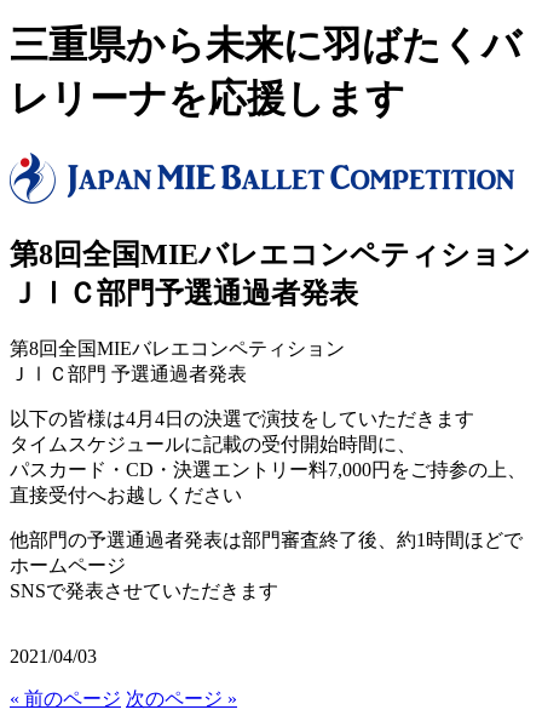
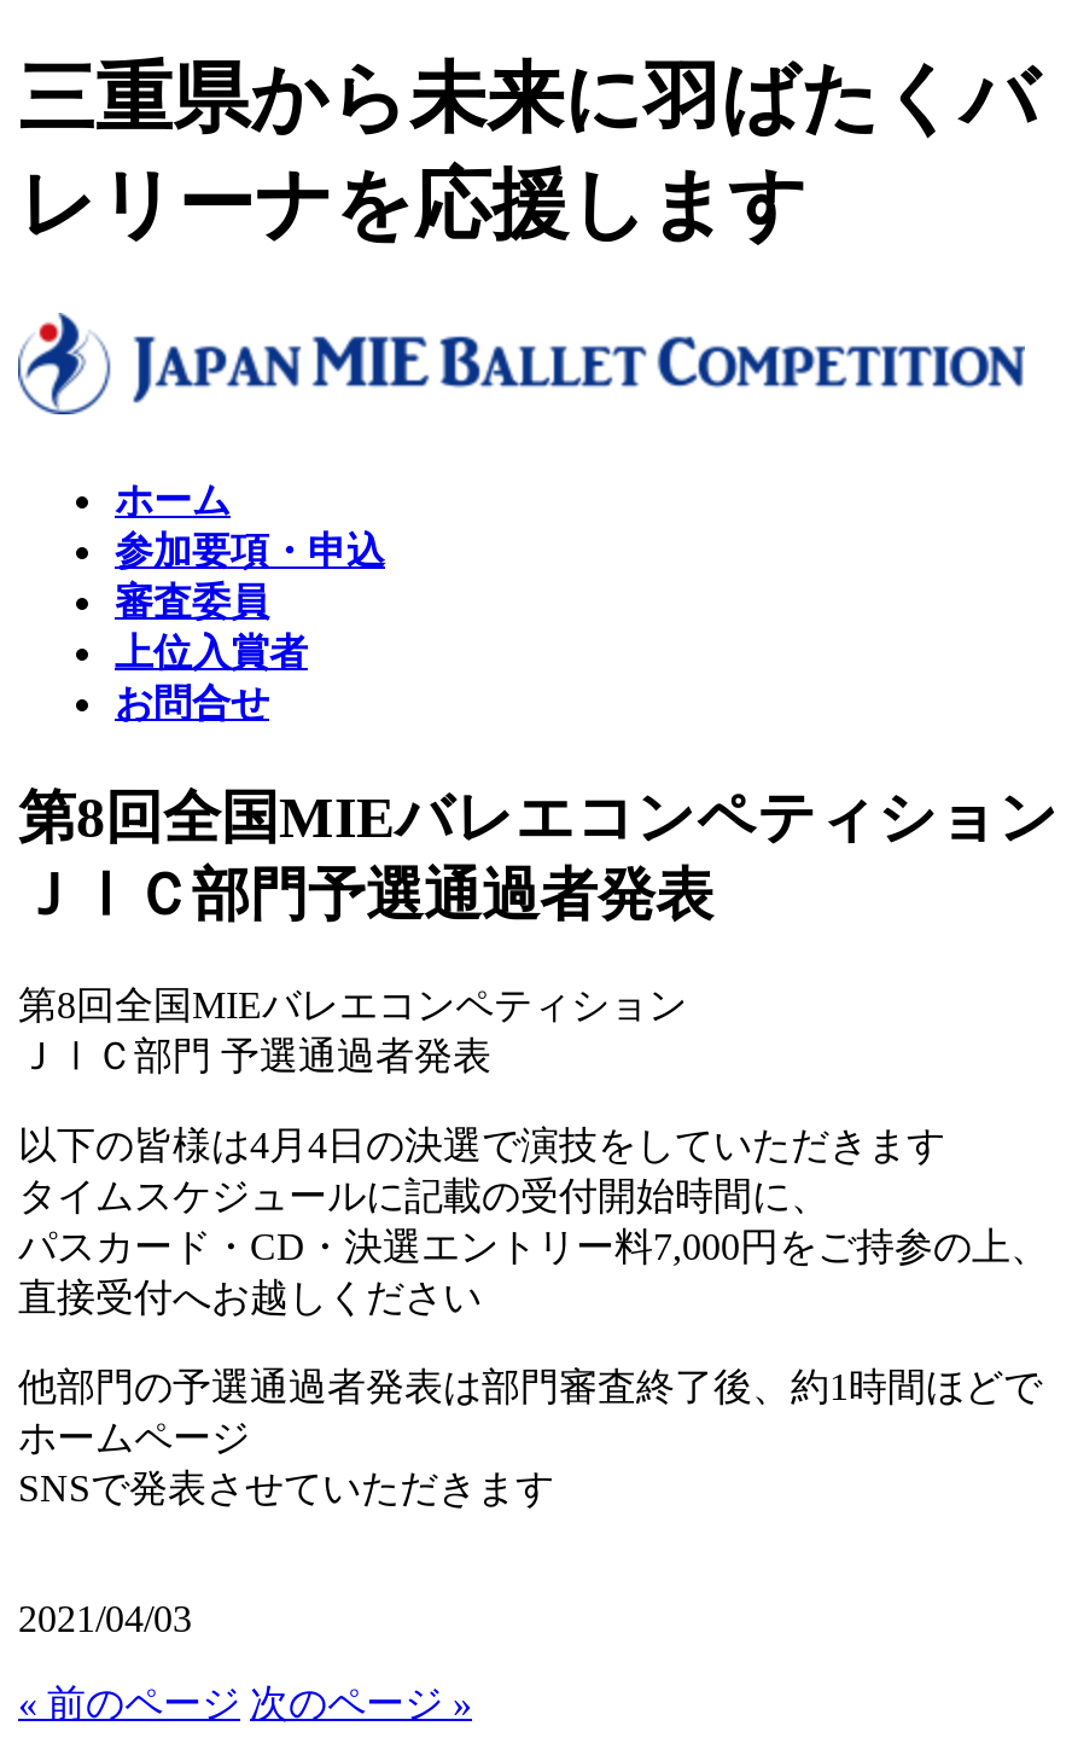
+ ホーム
+ 参加要項・申込
+ 審査委員
+ 上位入賞者
+ お問合せ
